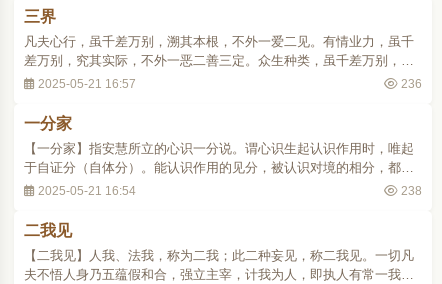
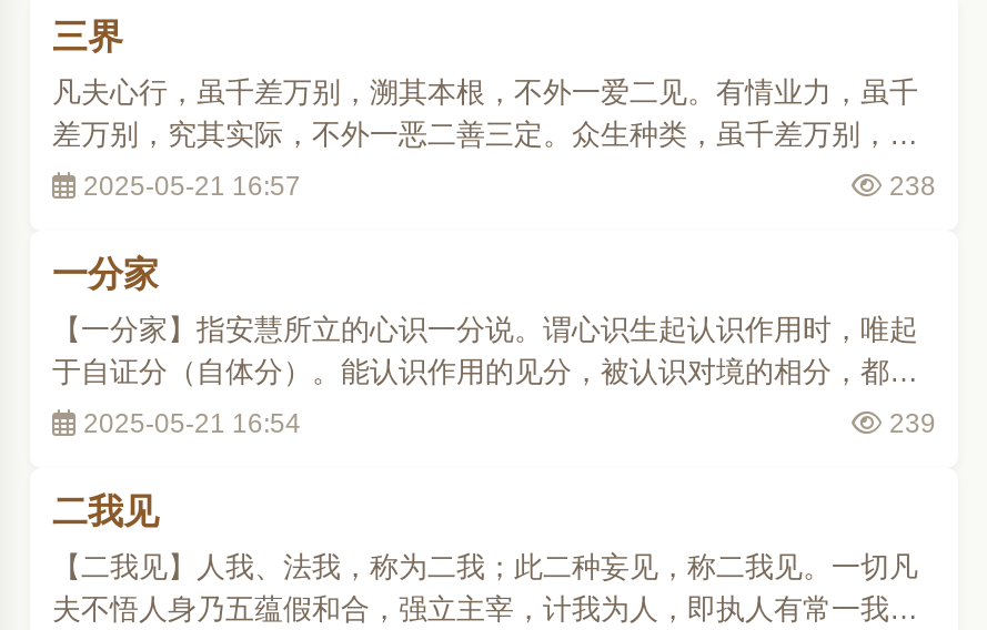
- 236
+ 238

- 238
+ 239
